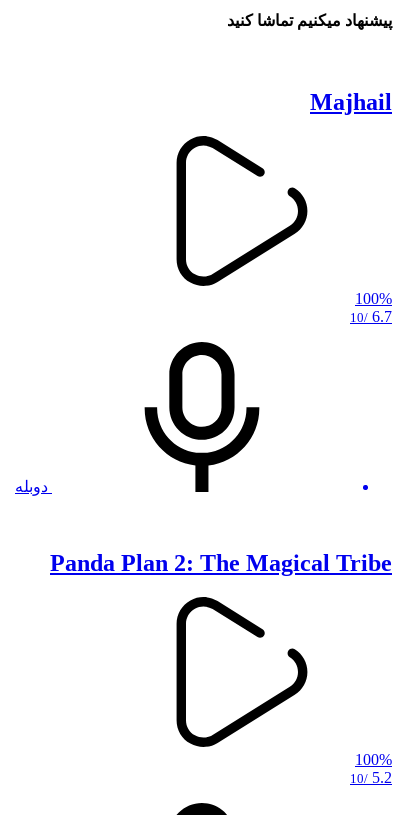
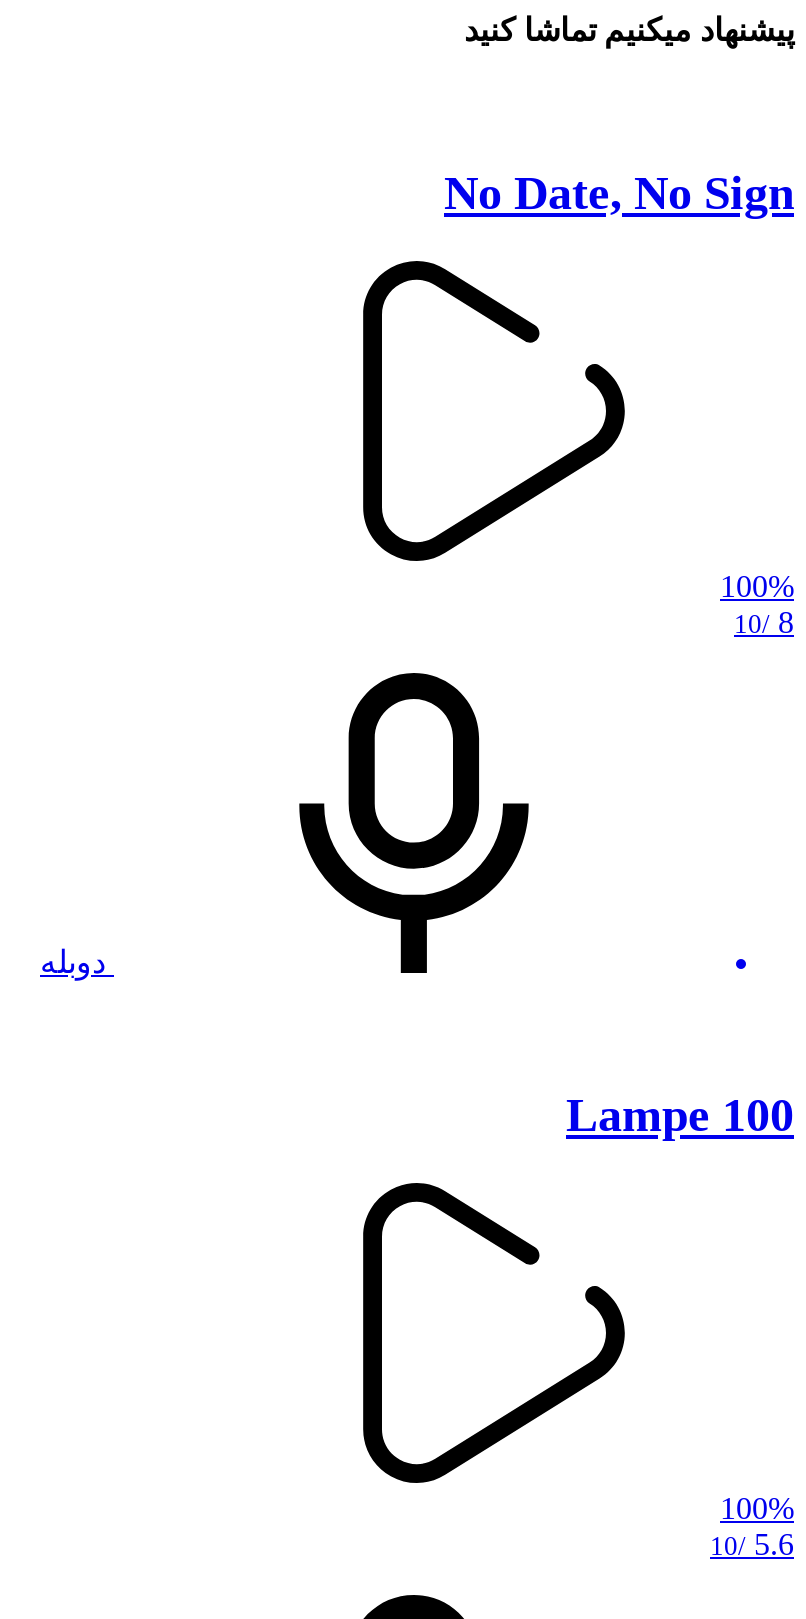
- Majhail
+ No Date, No Sign

- 6.7
+ 8

- Panda Plan 2: The Magical Tribe
+ Lampe 100

- 5.2
+ 5.6
